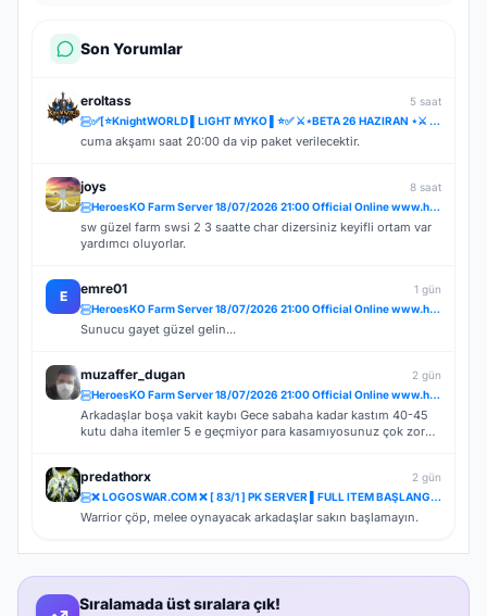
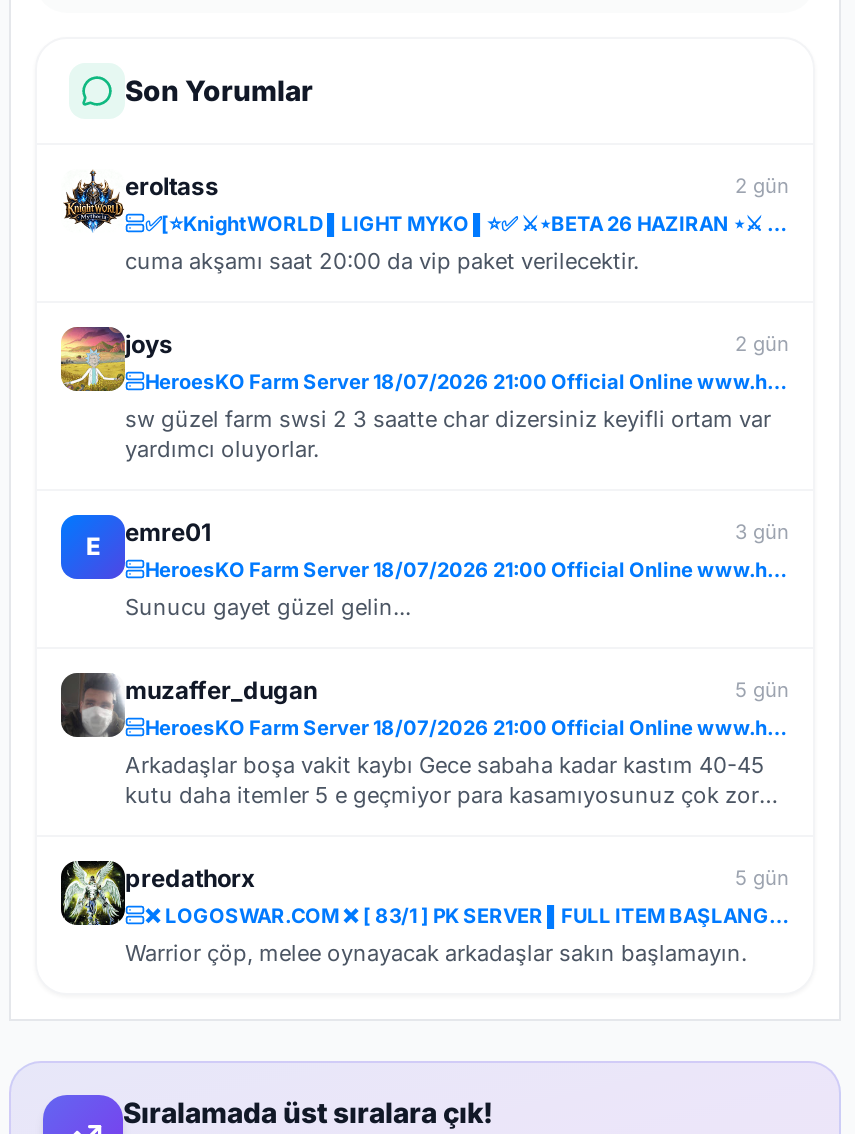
- 5 saat
+ 2 gün

- 8 saat
+ 2 gün

- 1 gün
+ 3 gün

- 2 gün
+ 5 gün

- 2 gün
+ 5 gün
